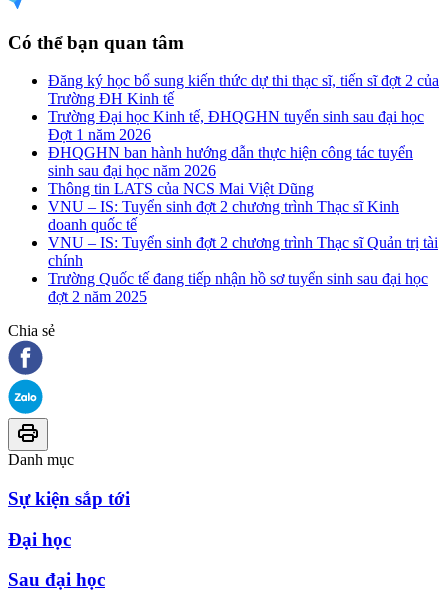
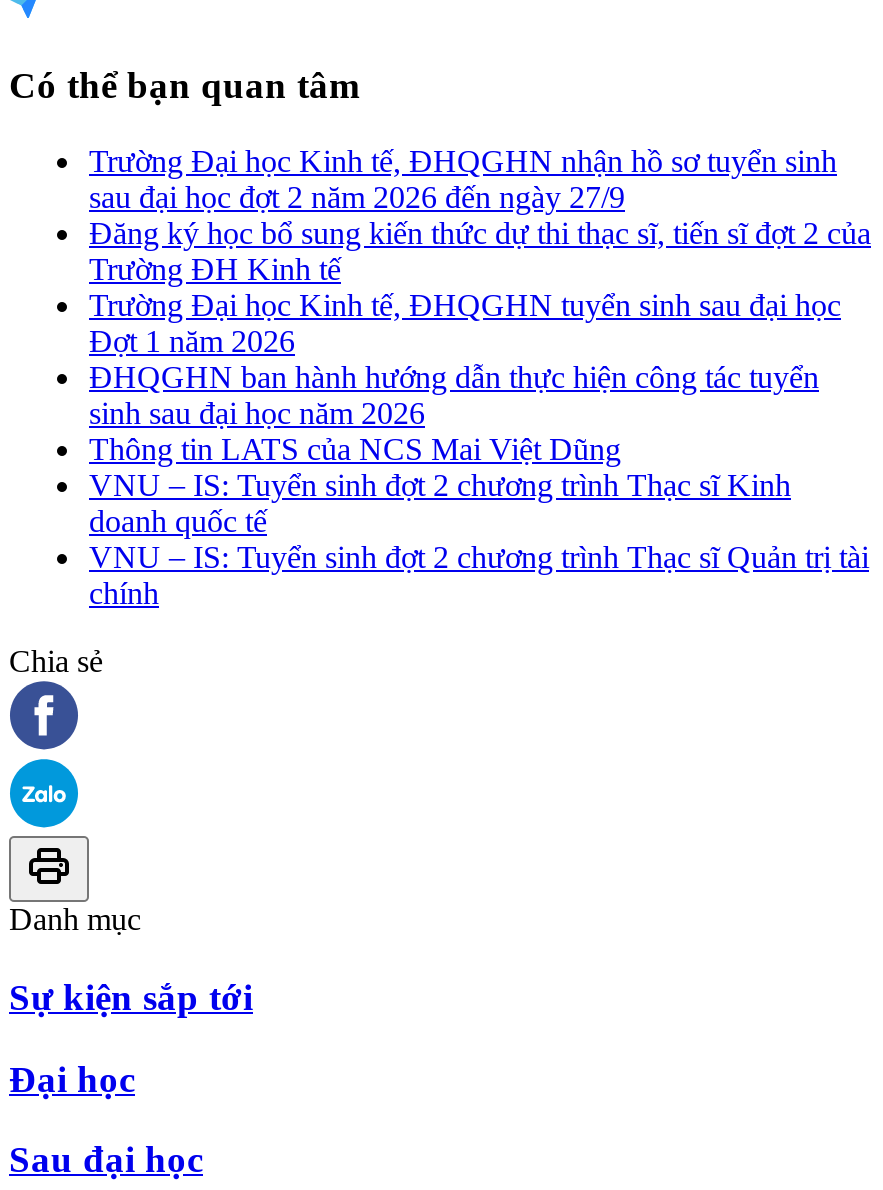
+ Trường Đại học Kinh tế, ĐHQGHN nhận hồ sơ tuyển sinh
+ sau đại học đợt 2 năm 2026 đến ngày 27/9

moved down: Đăng ký học bổ sung kiến thức dự thi thạc sĩ, tiến sĩ đợt 2 của | Trường ĐH Kinh tế | Trường Đại học Kinh tế, ĐHQGHN tuyển sinh sau đại học | ... | VNU – IS: Tuyển sinh đợt 2 chương trình Thạc sĩ Quản trị tài | chính

- Trường Quốc tế đang tiếp nhận hồ sơ tuyển sinh sau đại học
- đợt 2 năm 2025
